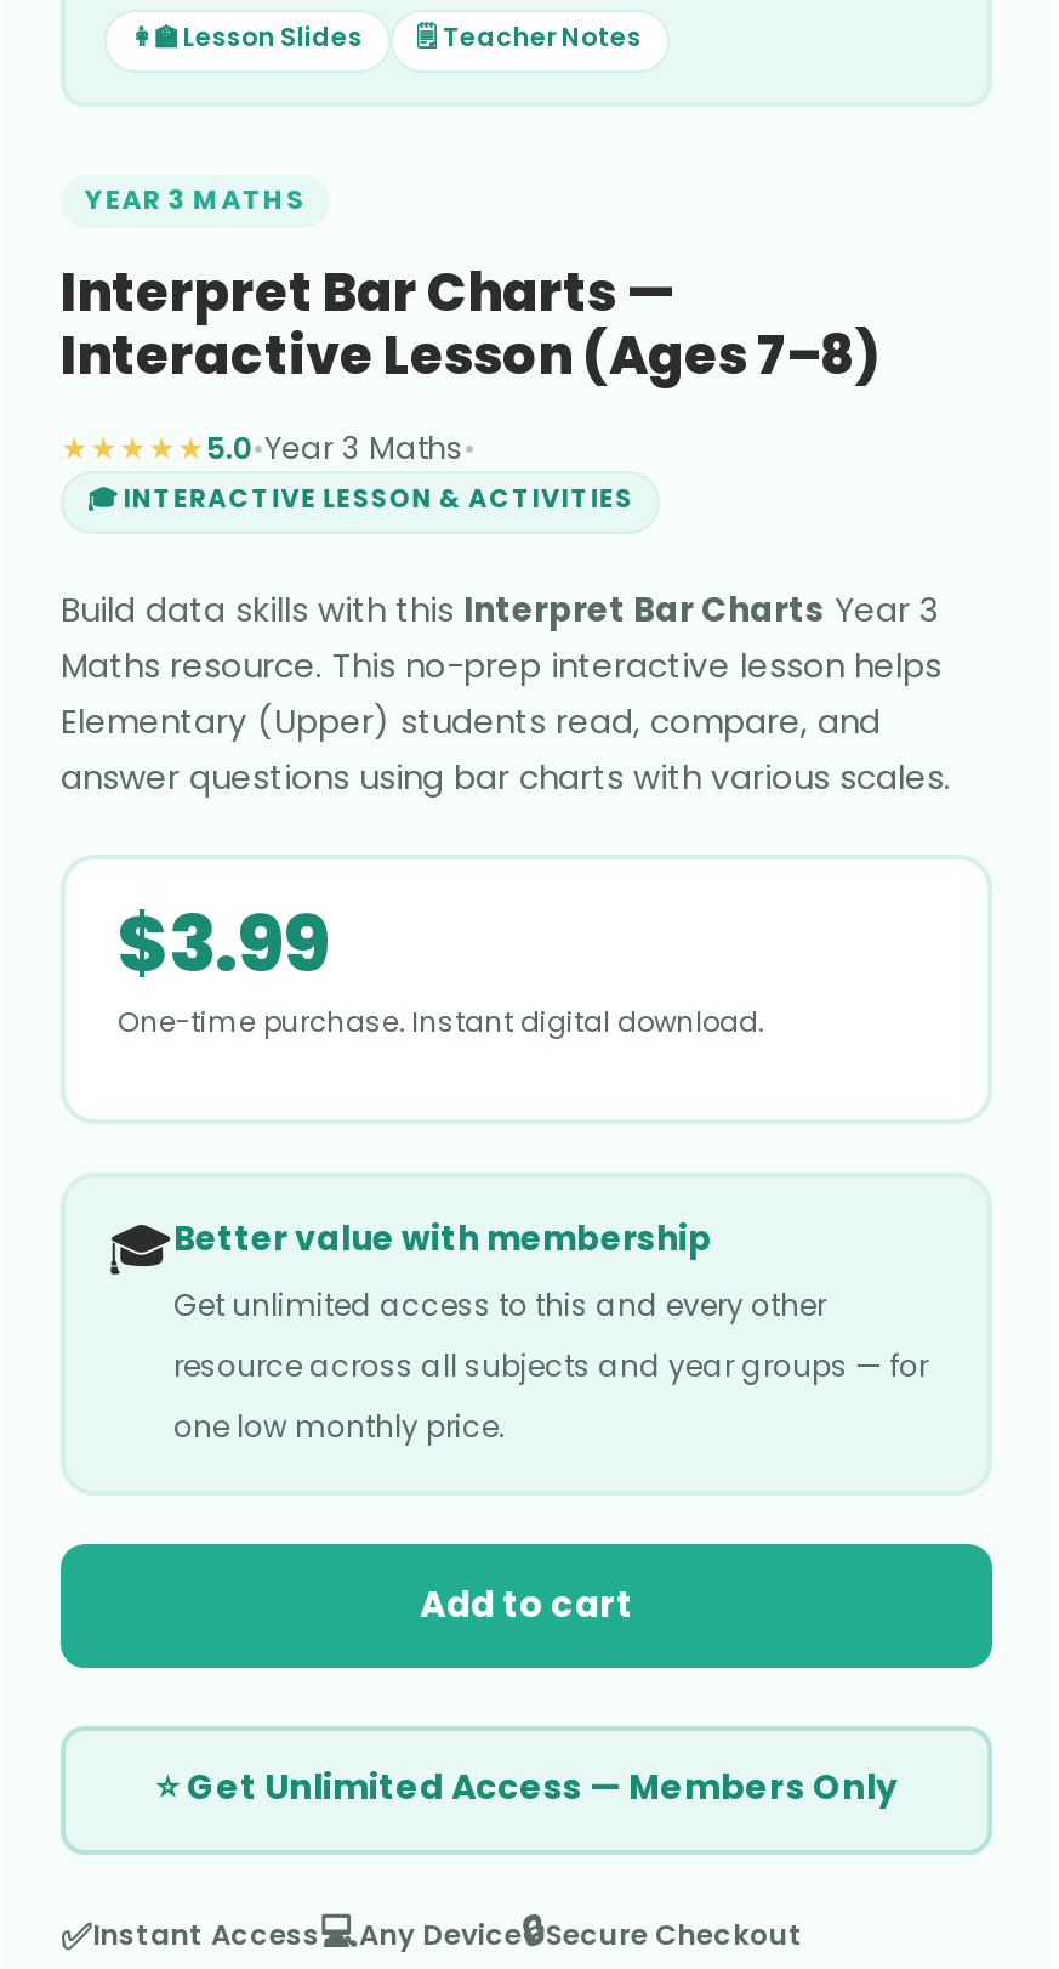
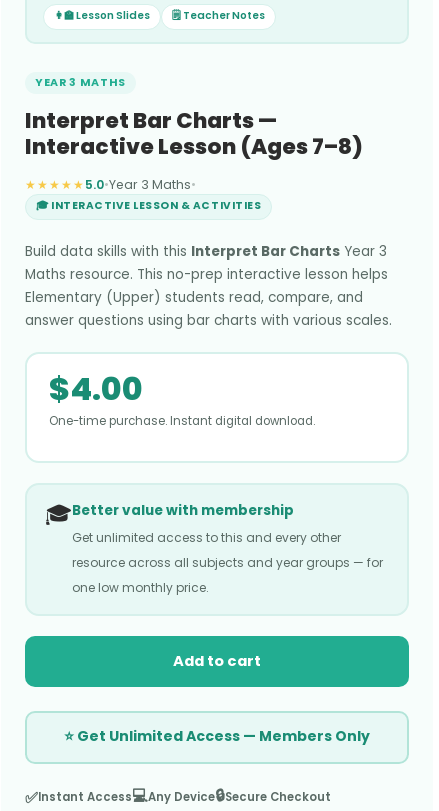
- $3.99
+ $4.00
